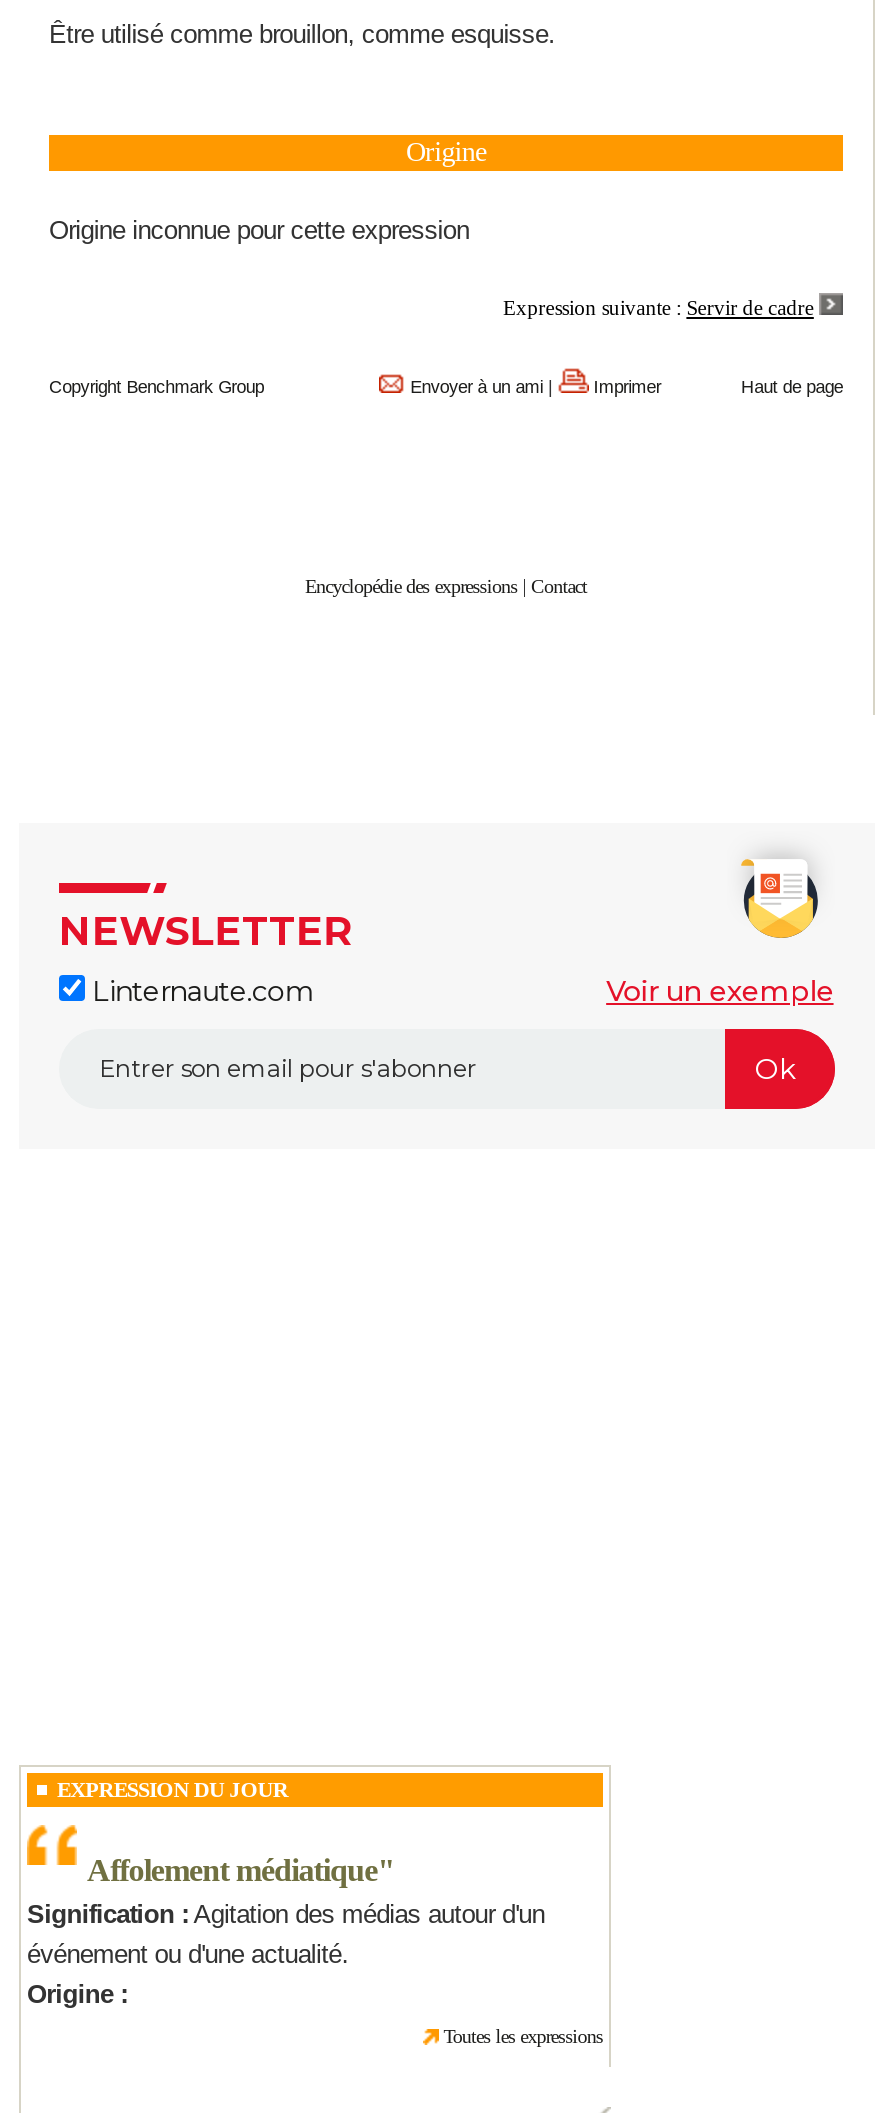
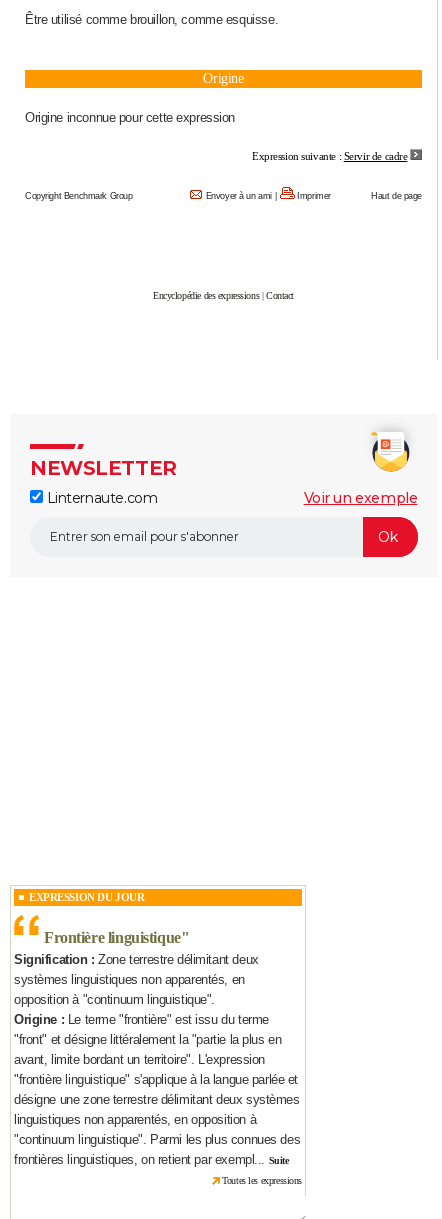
- Affolement médiatique"
- Signification : Agitation des médias autour d'un
- événement ou d'une actualité.
- Origine :
+ Frontière linguistique"
+ Signification : Zone terrestre délimitant deux
+ systèmes linguistiques non apparentés, en
+ opposition à "continuum linguistique".
+ Origine : Le terme "frontière" est issu du terme
+ "front" et désigne littéralement la "partie la plus en
+ avant, limite bordant un territoire". L'expression
+ "frontière linguistique" s'applique à la langue parlée et
+ désigne une zone terrestre délimitant deux systèmes
+ linguistiques non apparentés, en opposition à
+ "continuum linguistique". Parmi les plus connues des
+ frontières linguistiques, on retient par exempl... Suite
